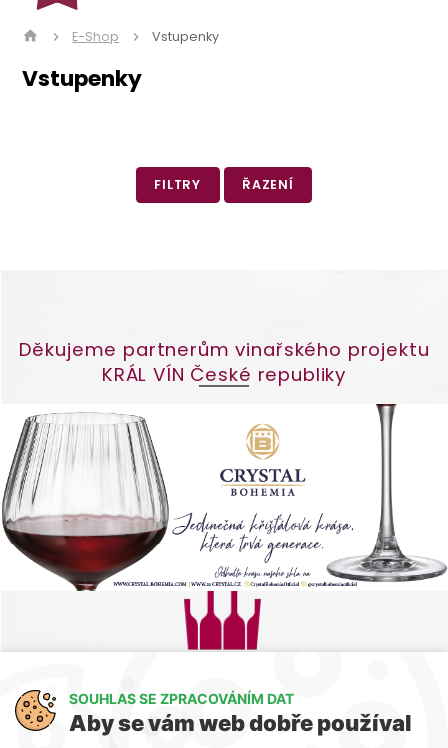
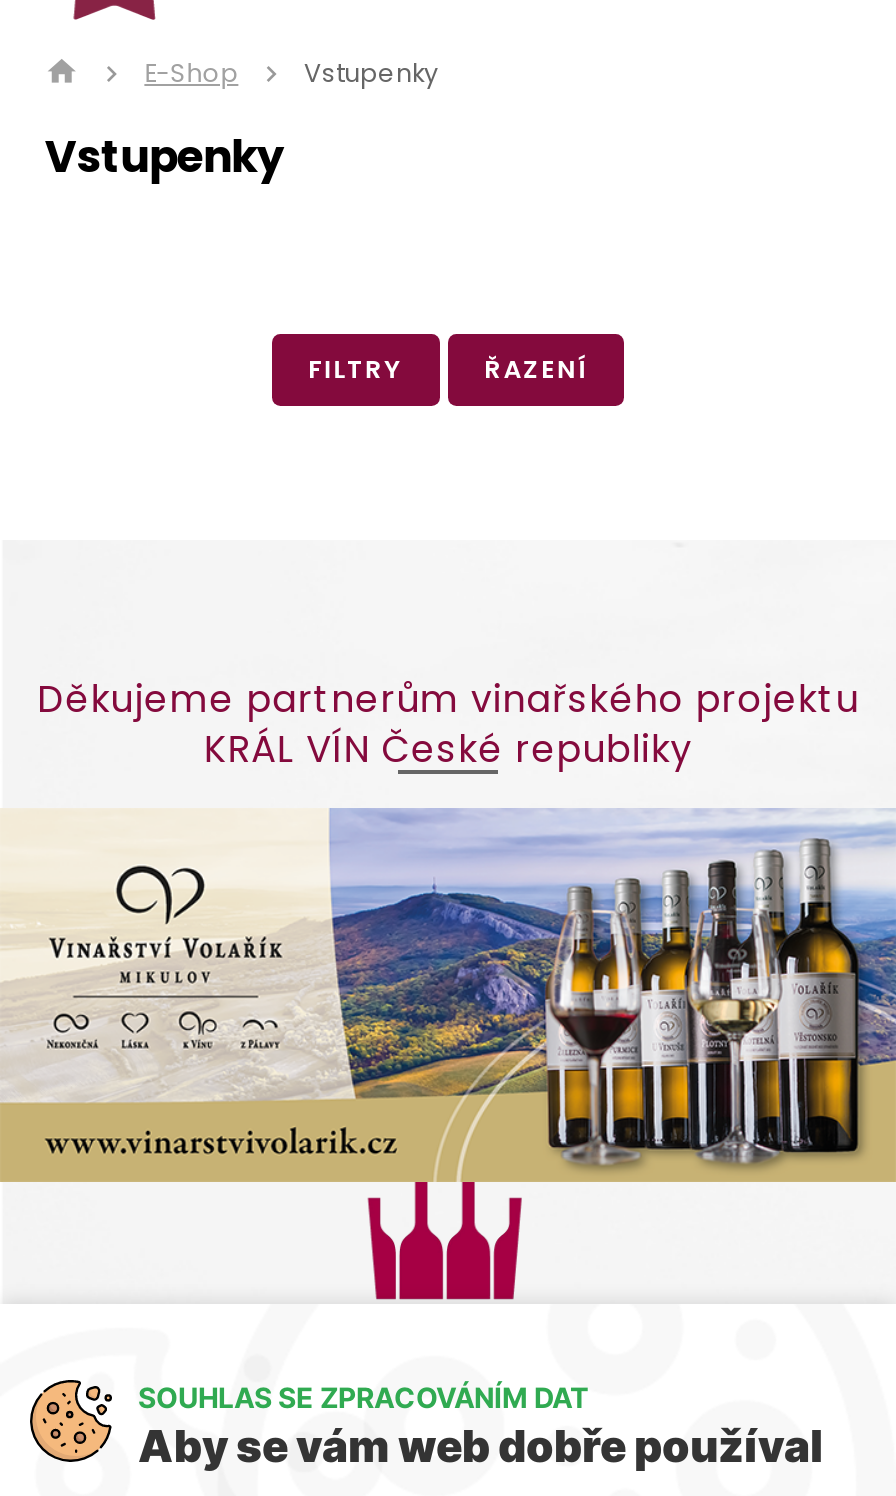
- [image]
+ [image]
